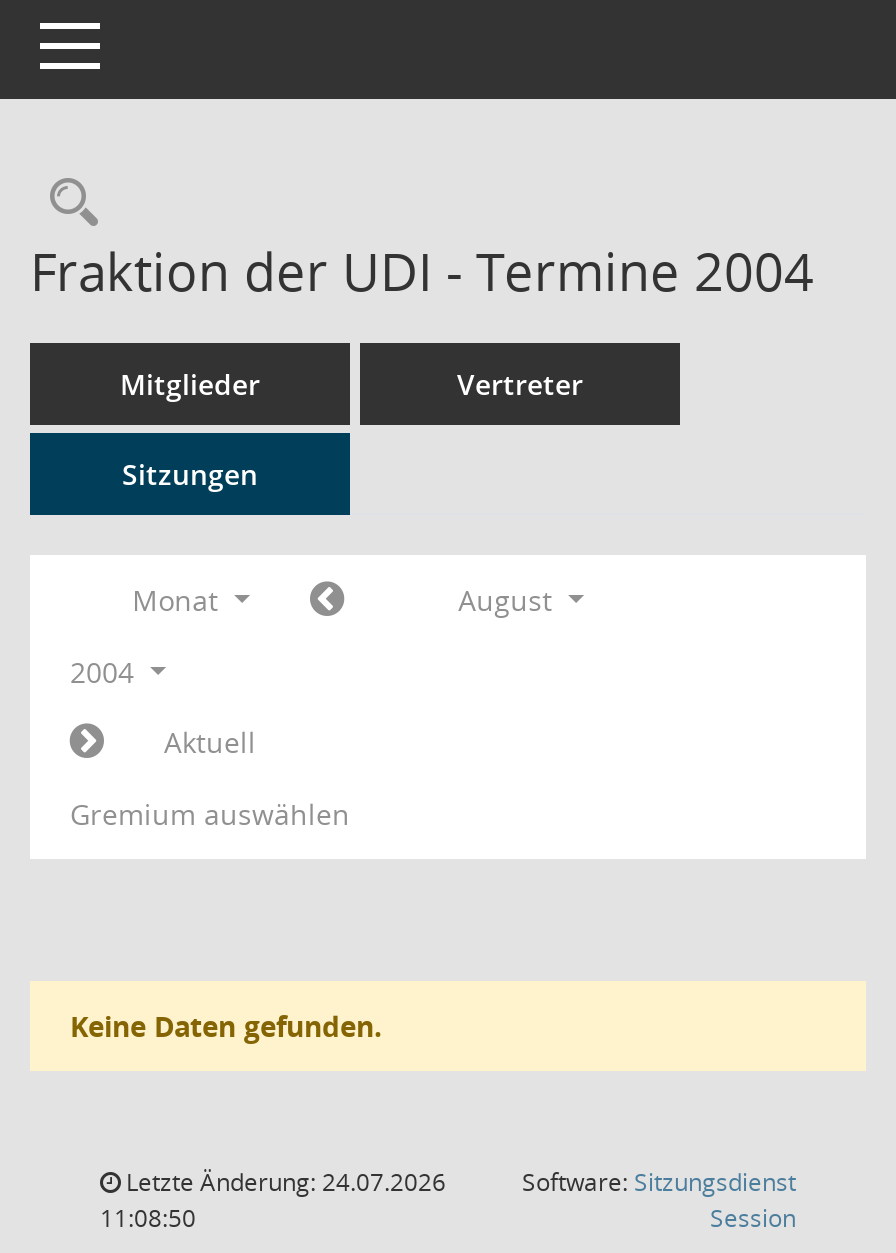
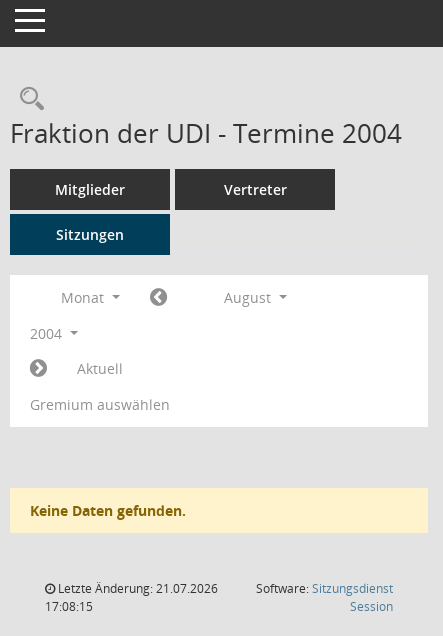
- Letzte Änderung: 24.07.2026
+ Letzte Änderung: 21.07.2026

- 11:08:50
+ 17:08:15
